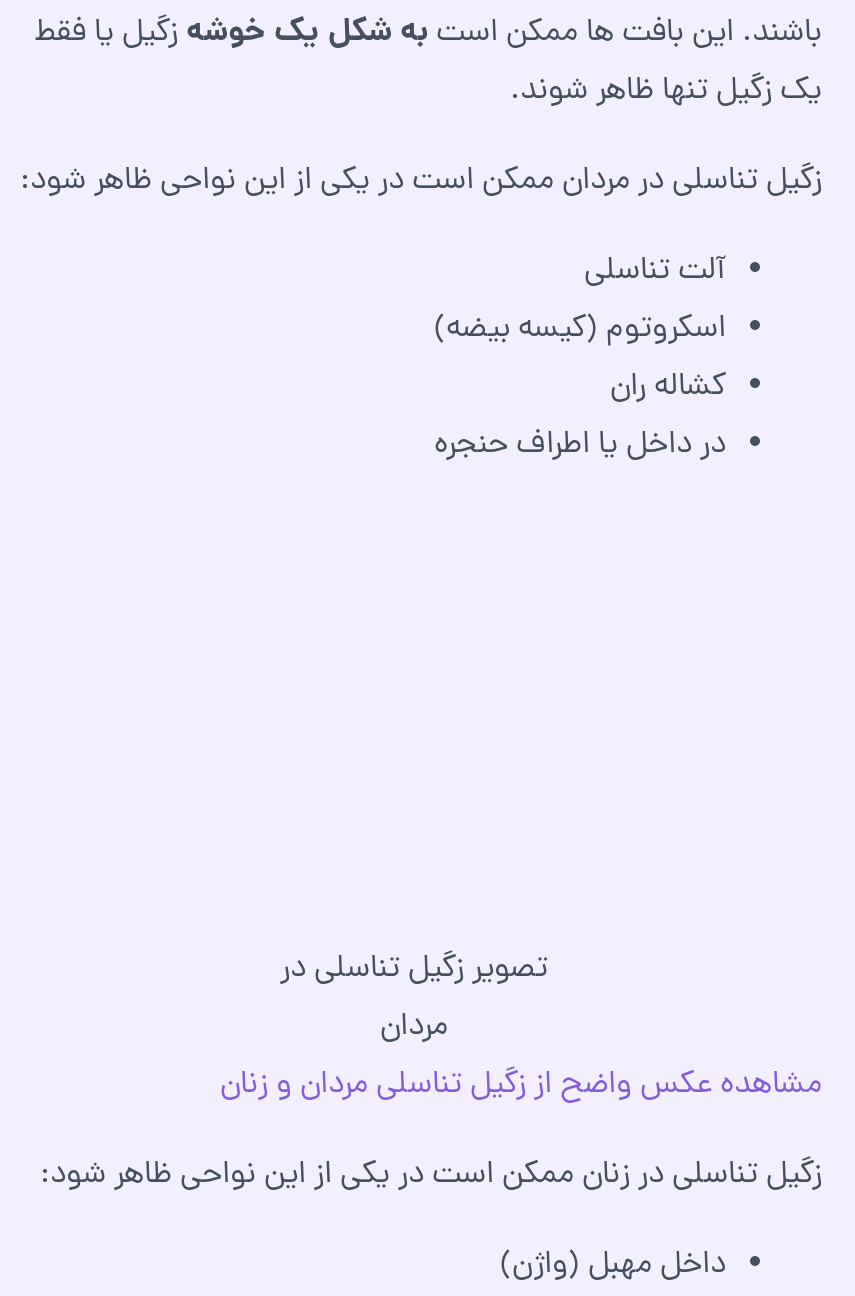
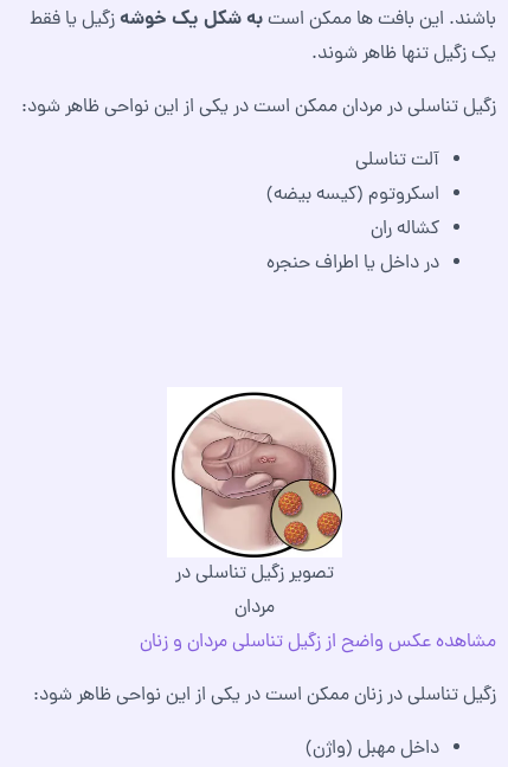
+ [image]
